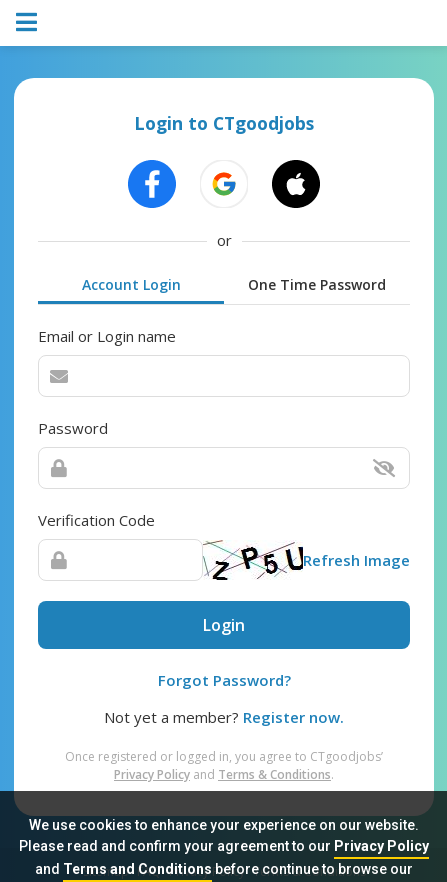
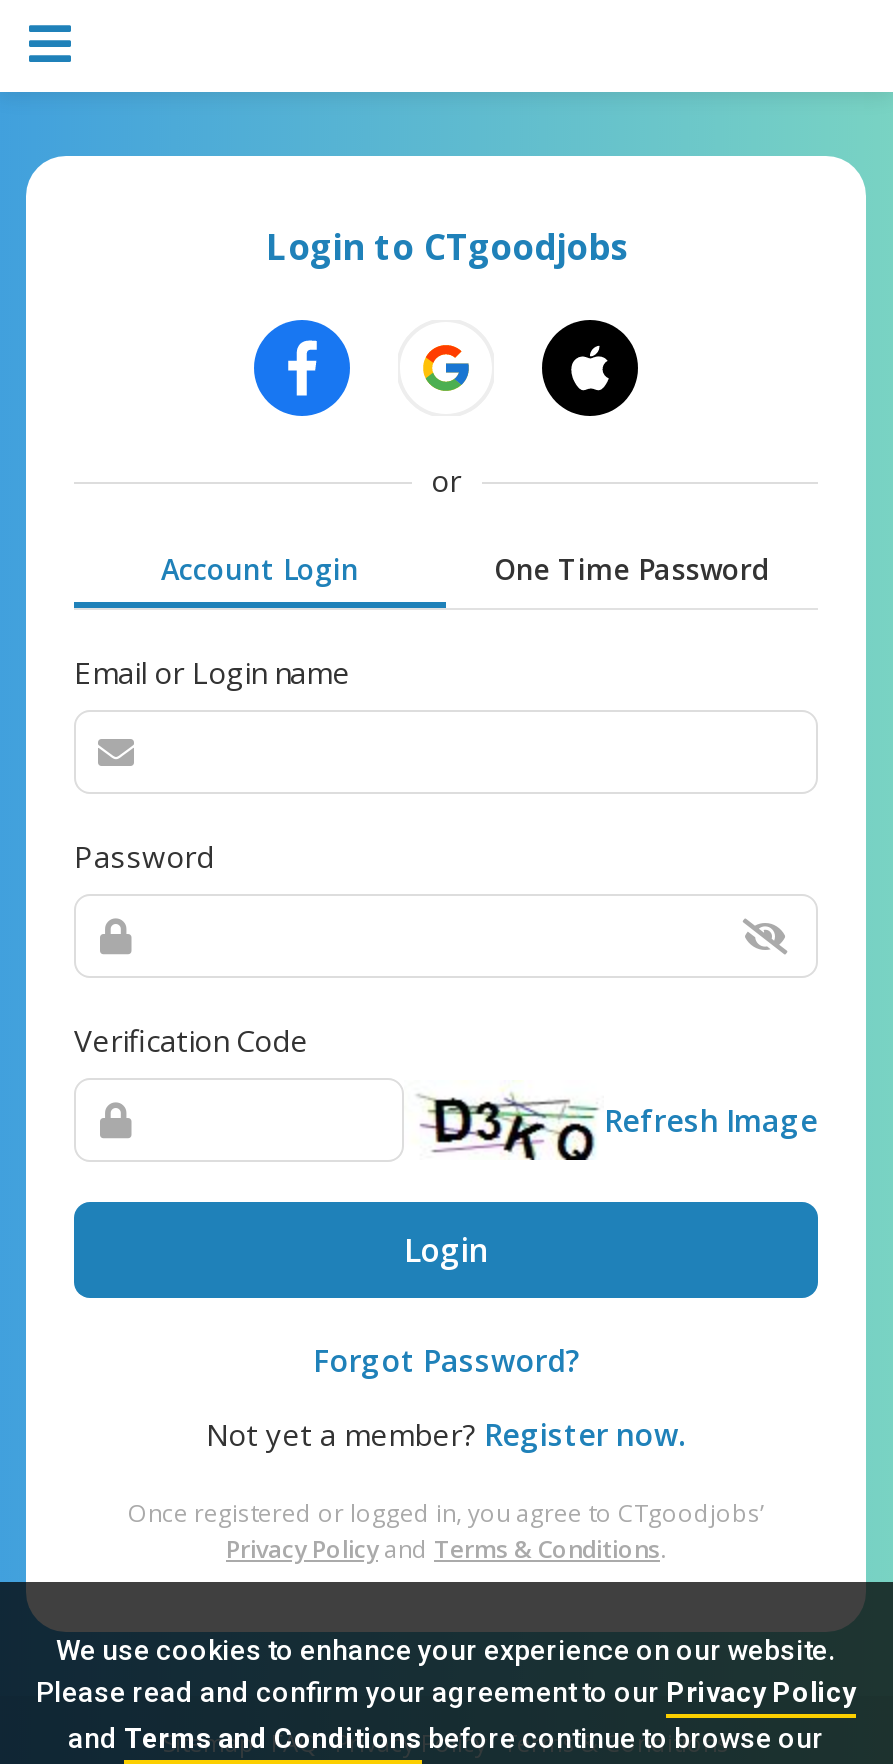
- [image]
+ [image]
